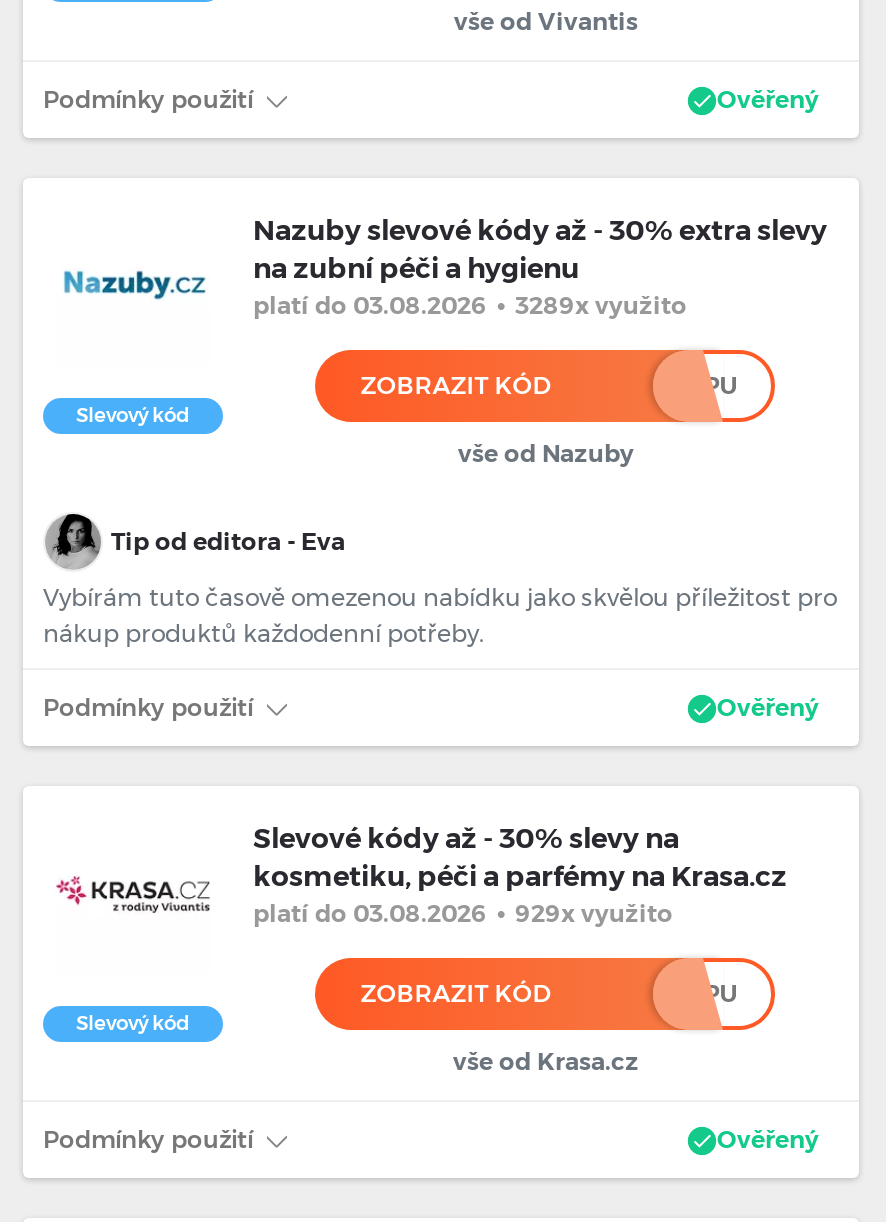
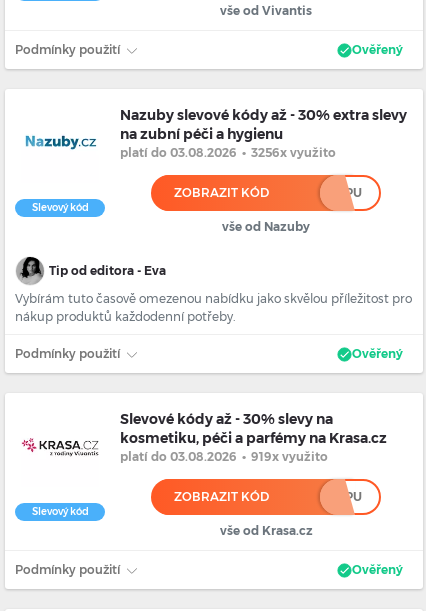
- platí do 03.08.2026 • 3289x využito
+ platí do 03.08.2026 • 3256x využito

- platí do 03.08.2026 • 929x využito
+ platí do 03.08.2026 • 919x využito
